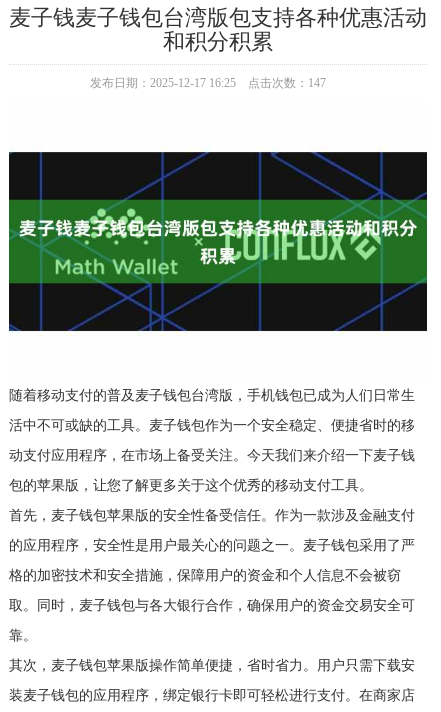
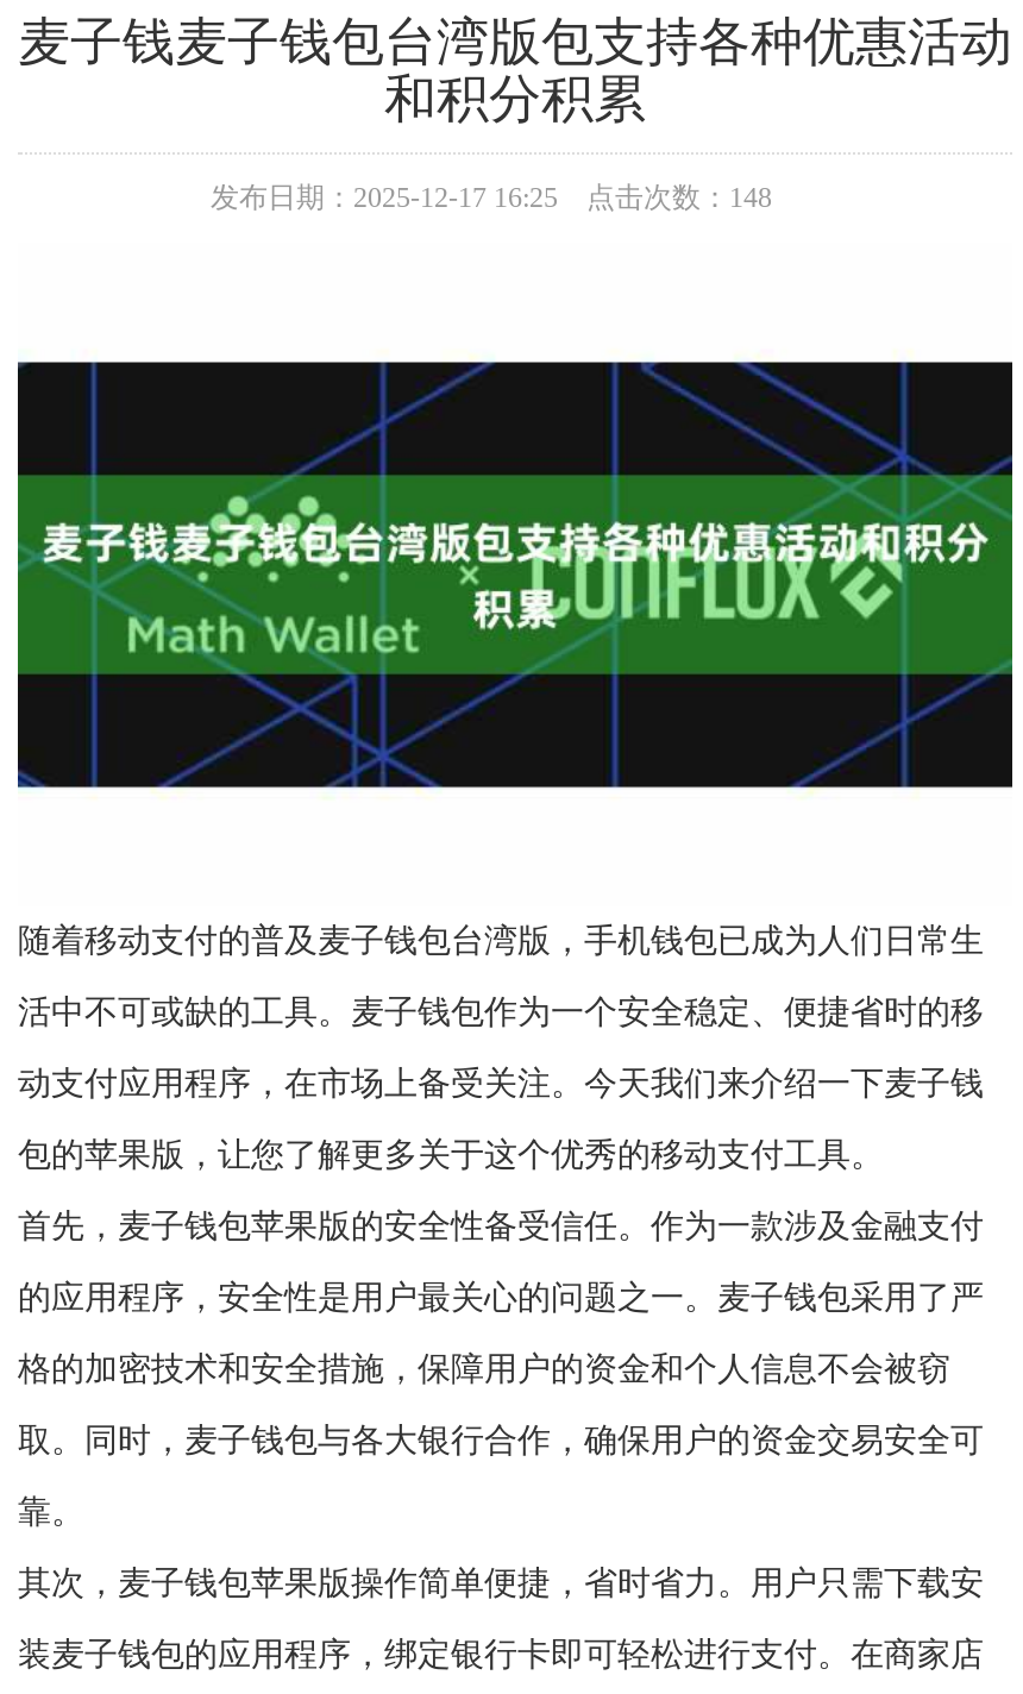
- 发布日期：2025-12-17 16:25 点击次数：147
+ 发布日期：2025-12-17 16:25 点击次数：148
